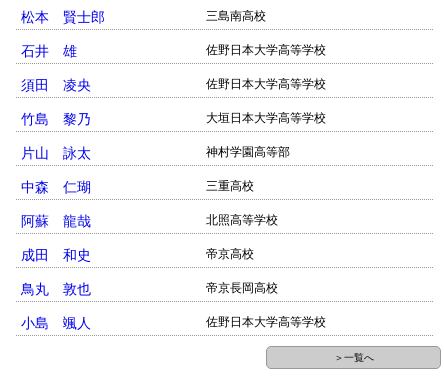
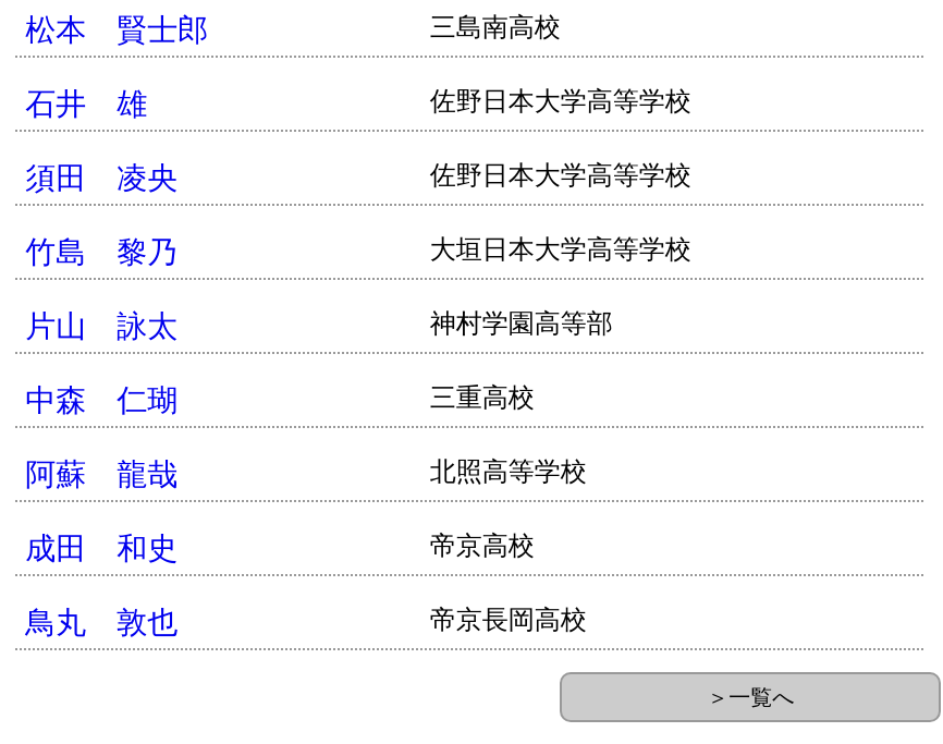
- 小島 颯人
- 佐野日本大学高等学校
